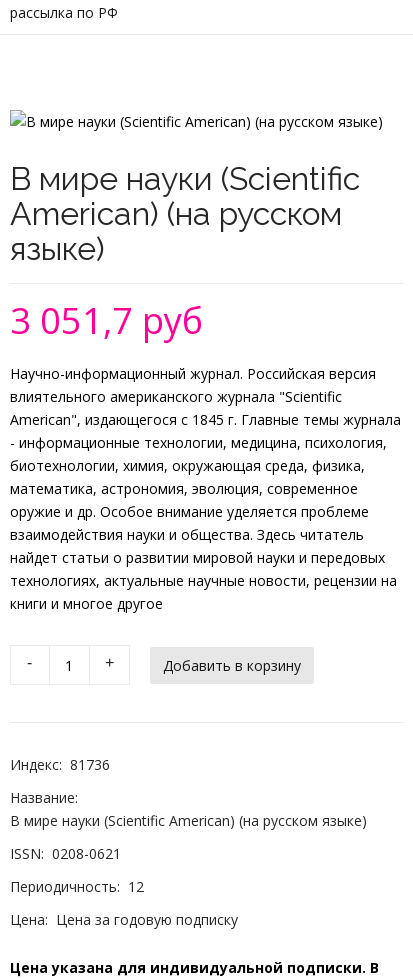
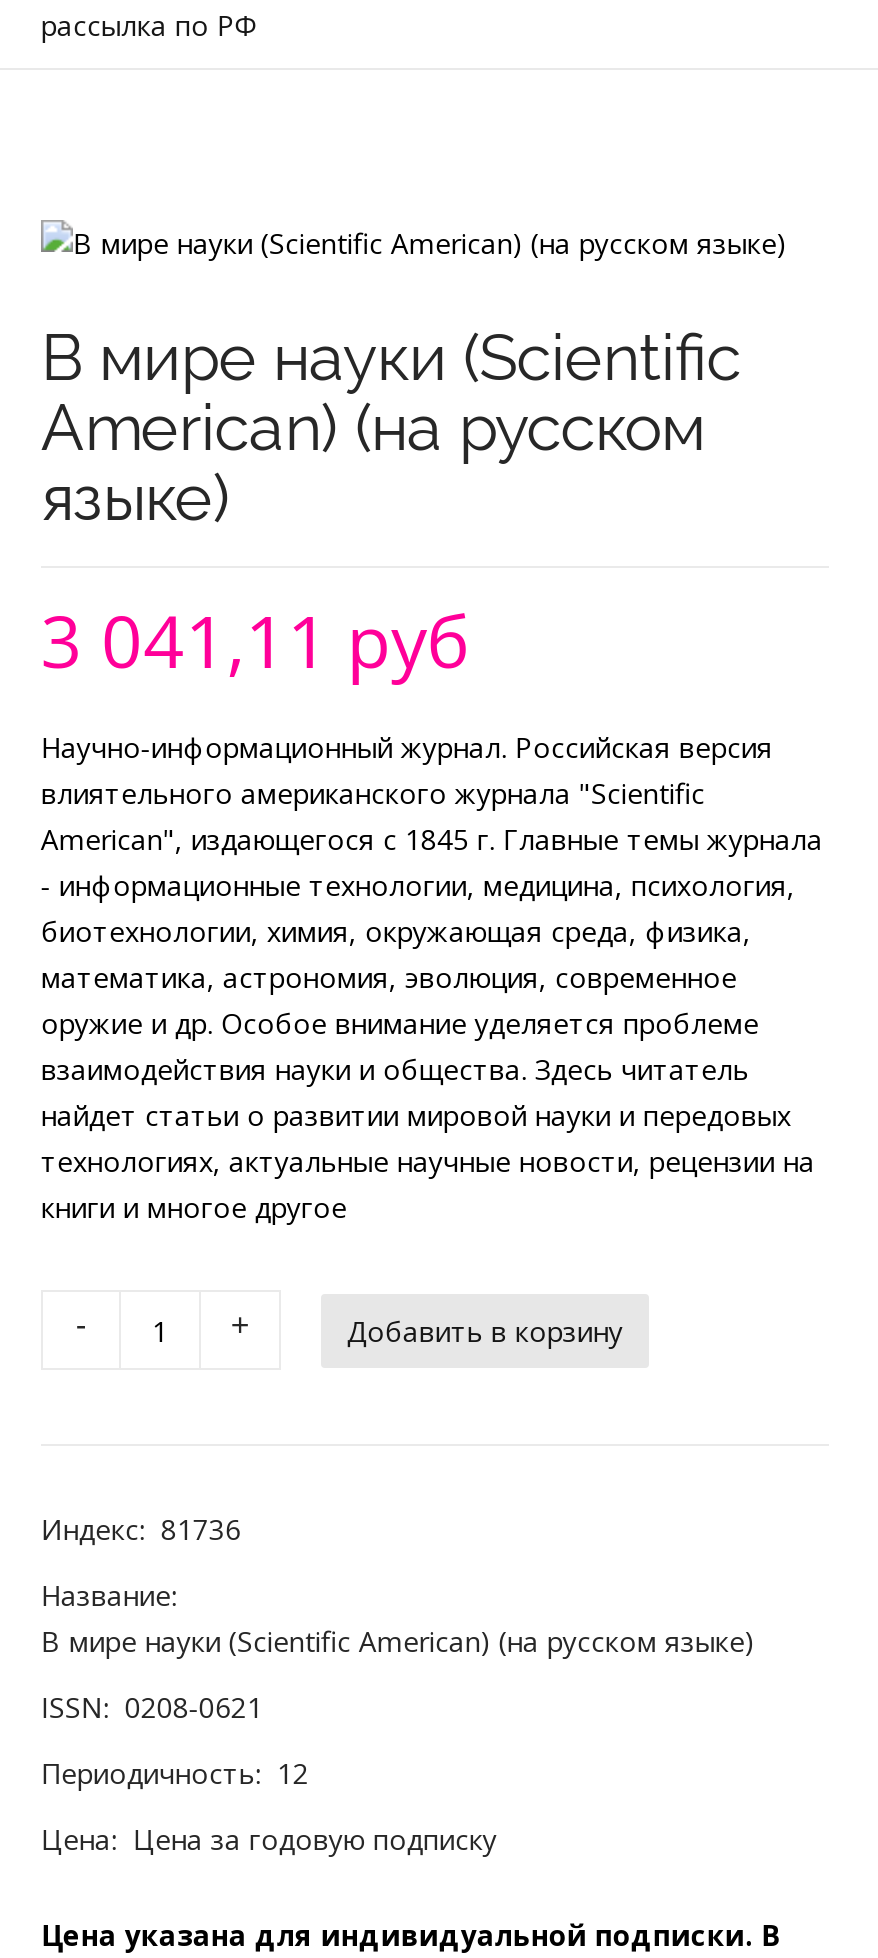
- 3 051,7 руб
+ 3 041,11 руб
